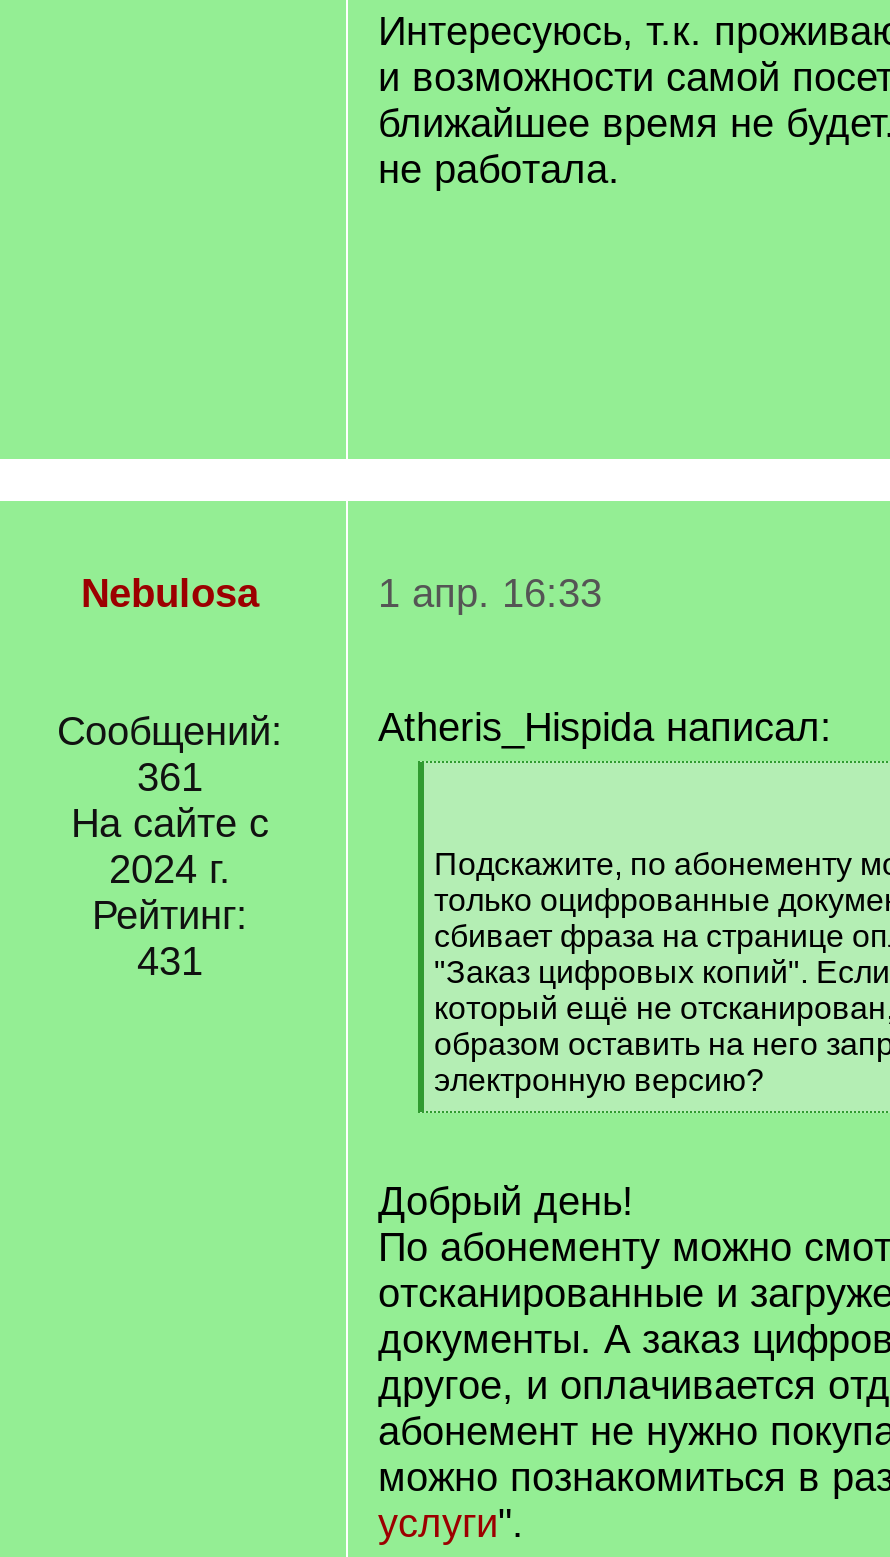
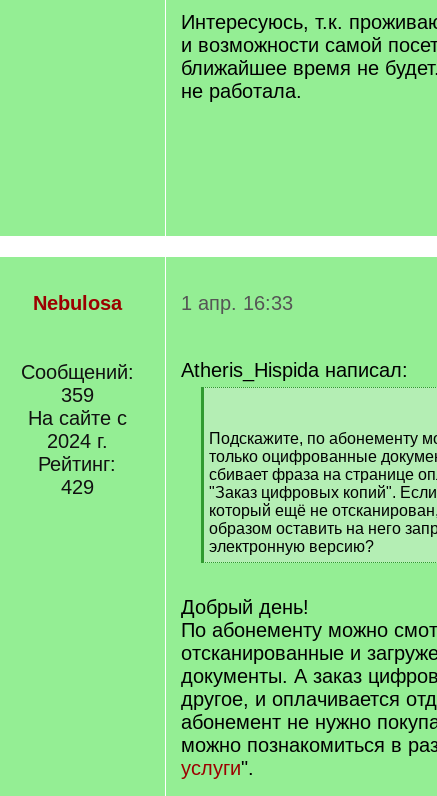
- 361
+ 359

- 431
+ 429
